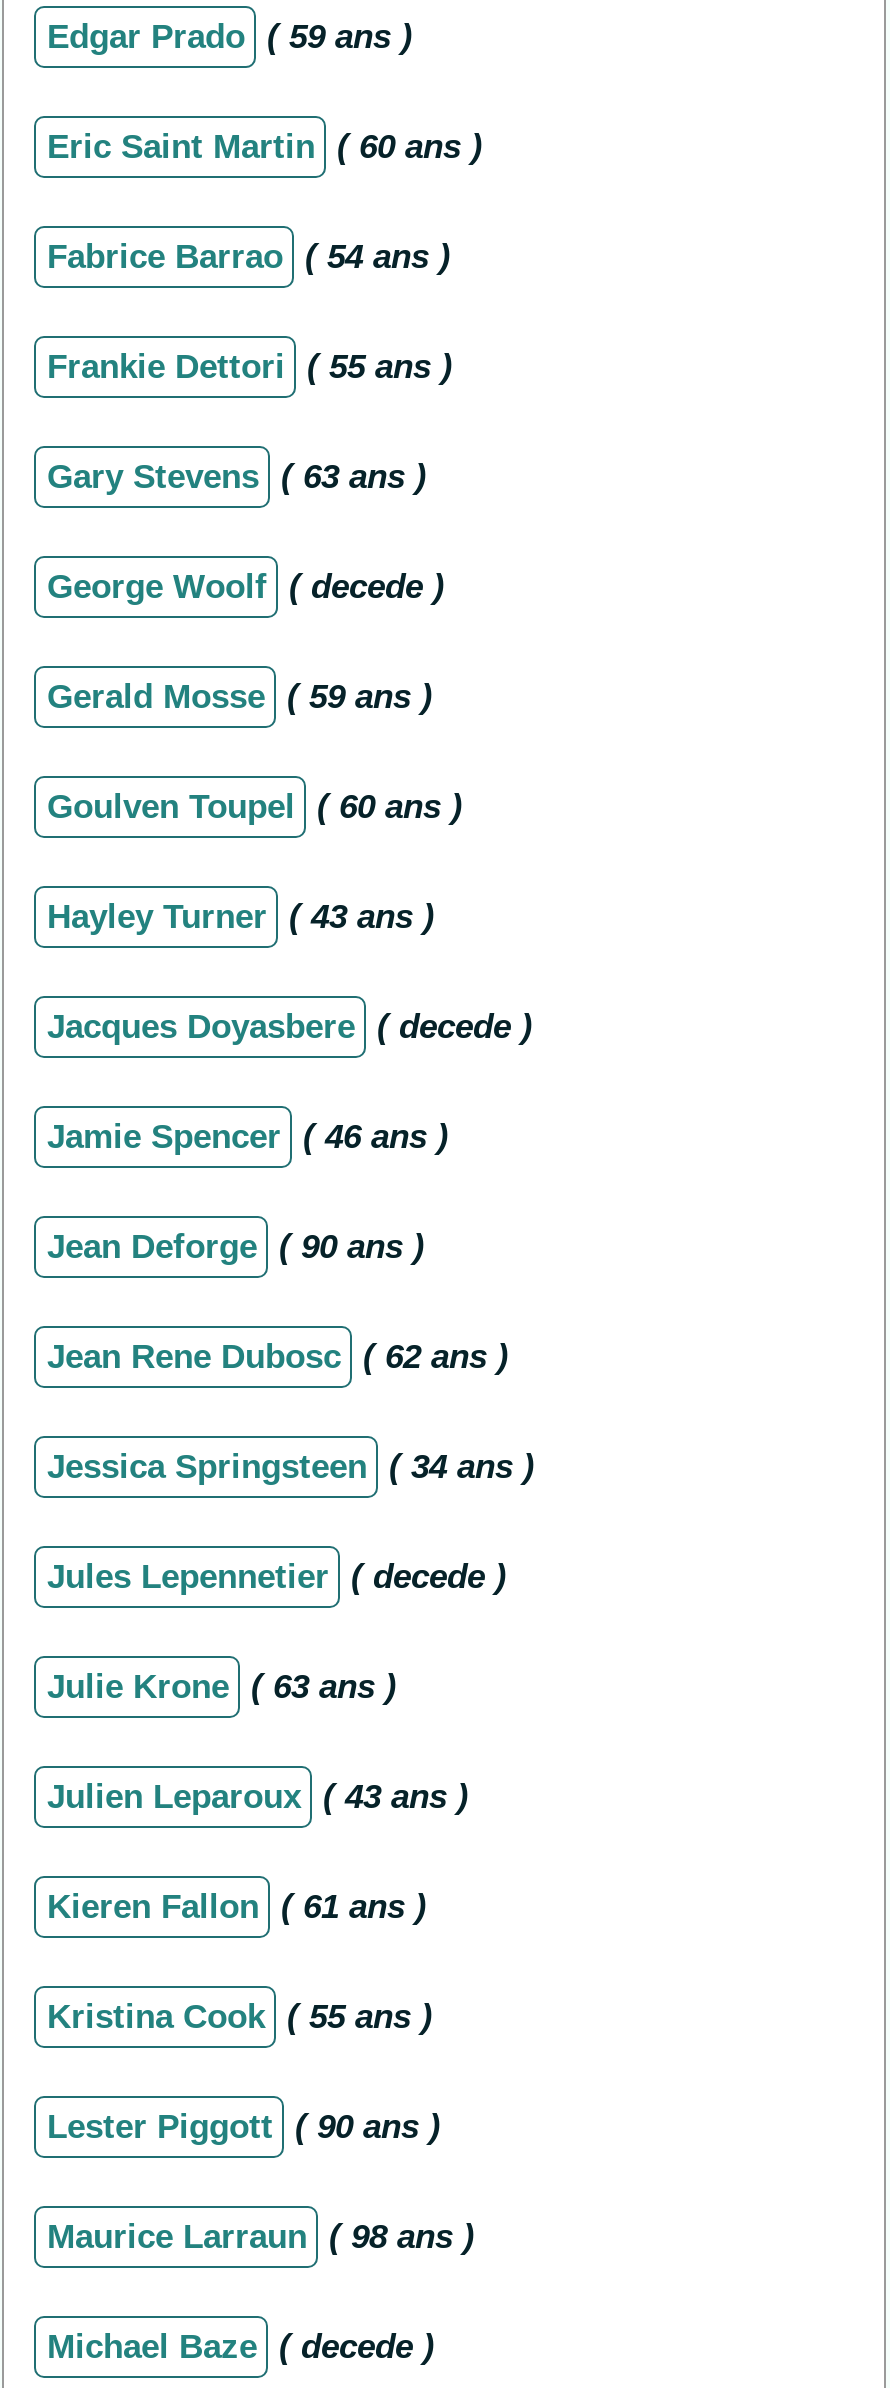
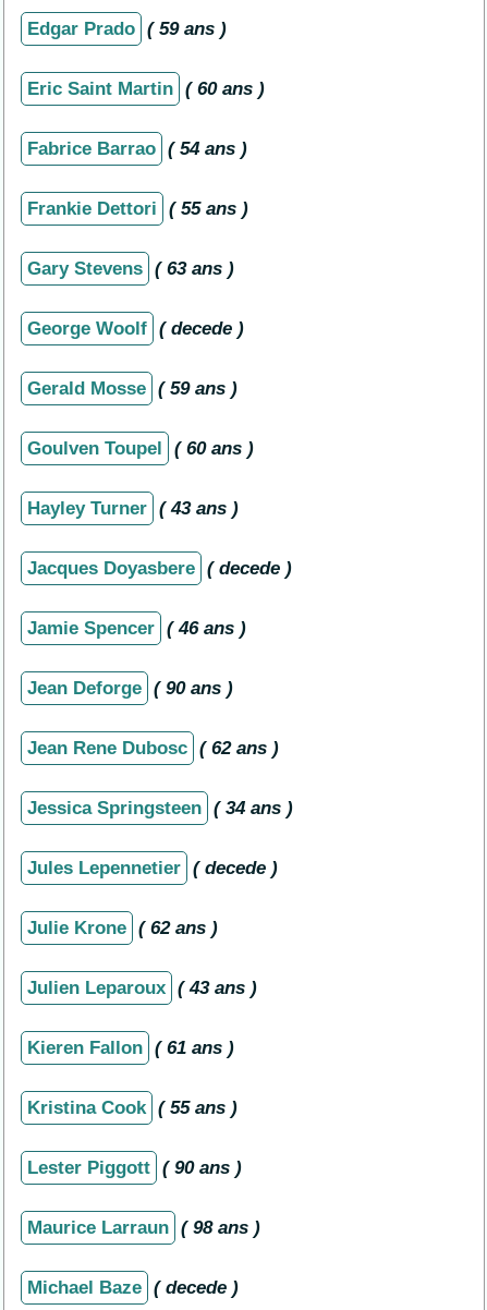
- Julie Krone ( 63 ans )
+ Julie Krone ( 62 ans )
